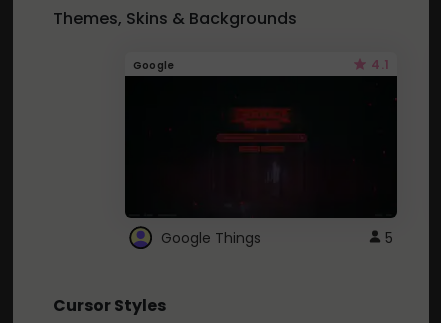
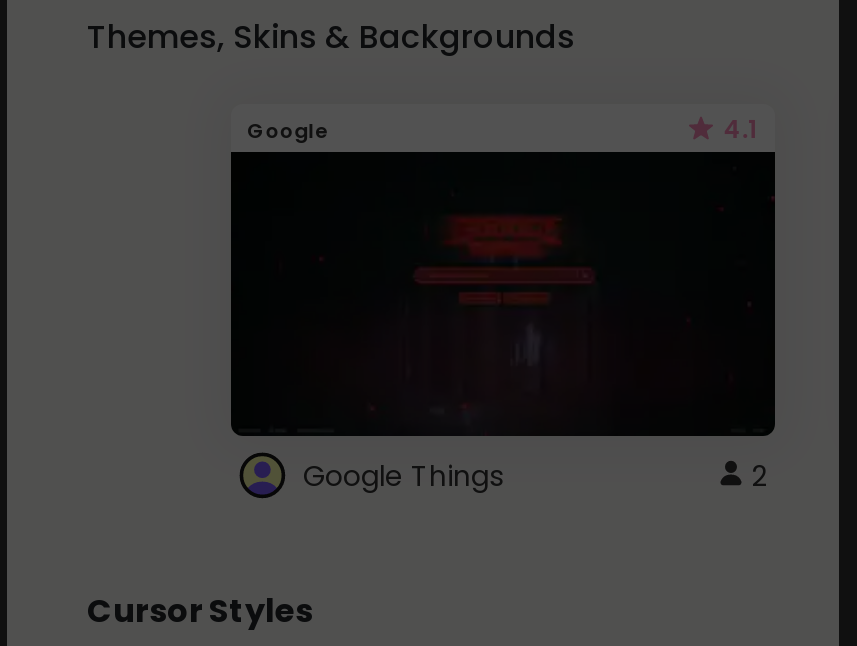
- 5
+ 2
